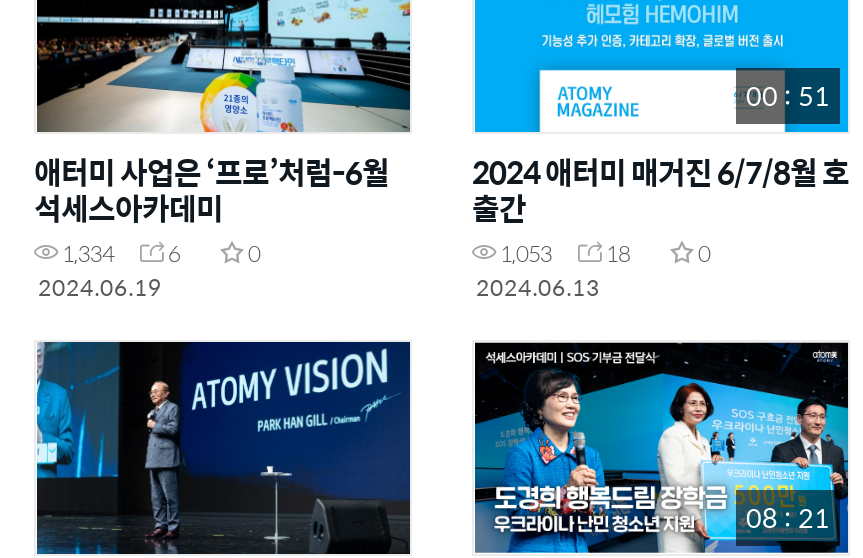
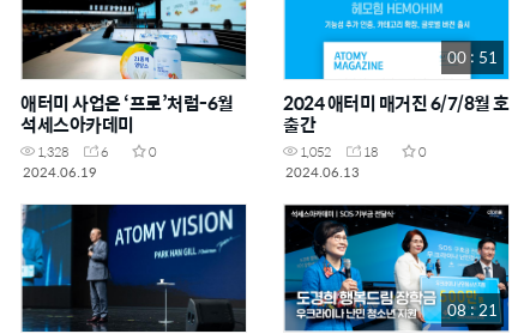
- 1,334 6 0
+ 1,328 6 0

- 1,053 18 0
+ 1,052 18 0
